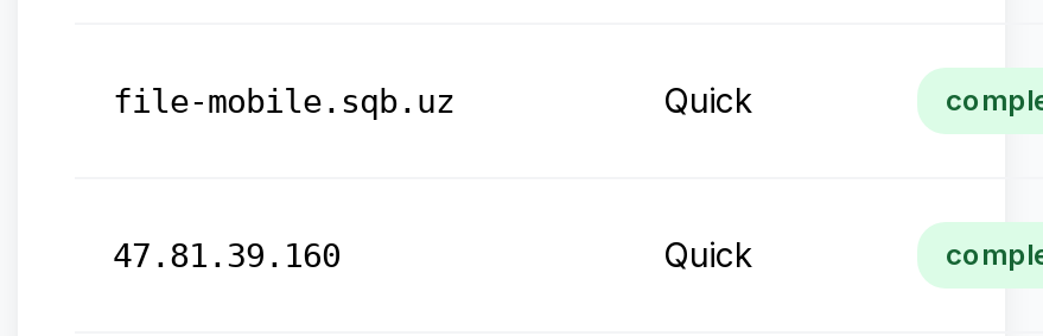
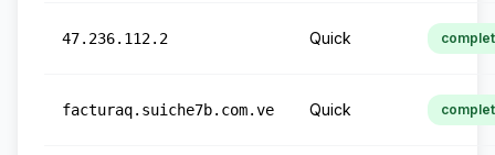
- file-mobile.sqb.uz
+ 47.236.112.2

- 47.81.39.160
+ facturaq.suiche7b.com.ve
